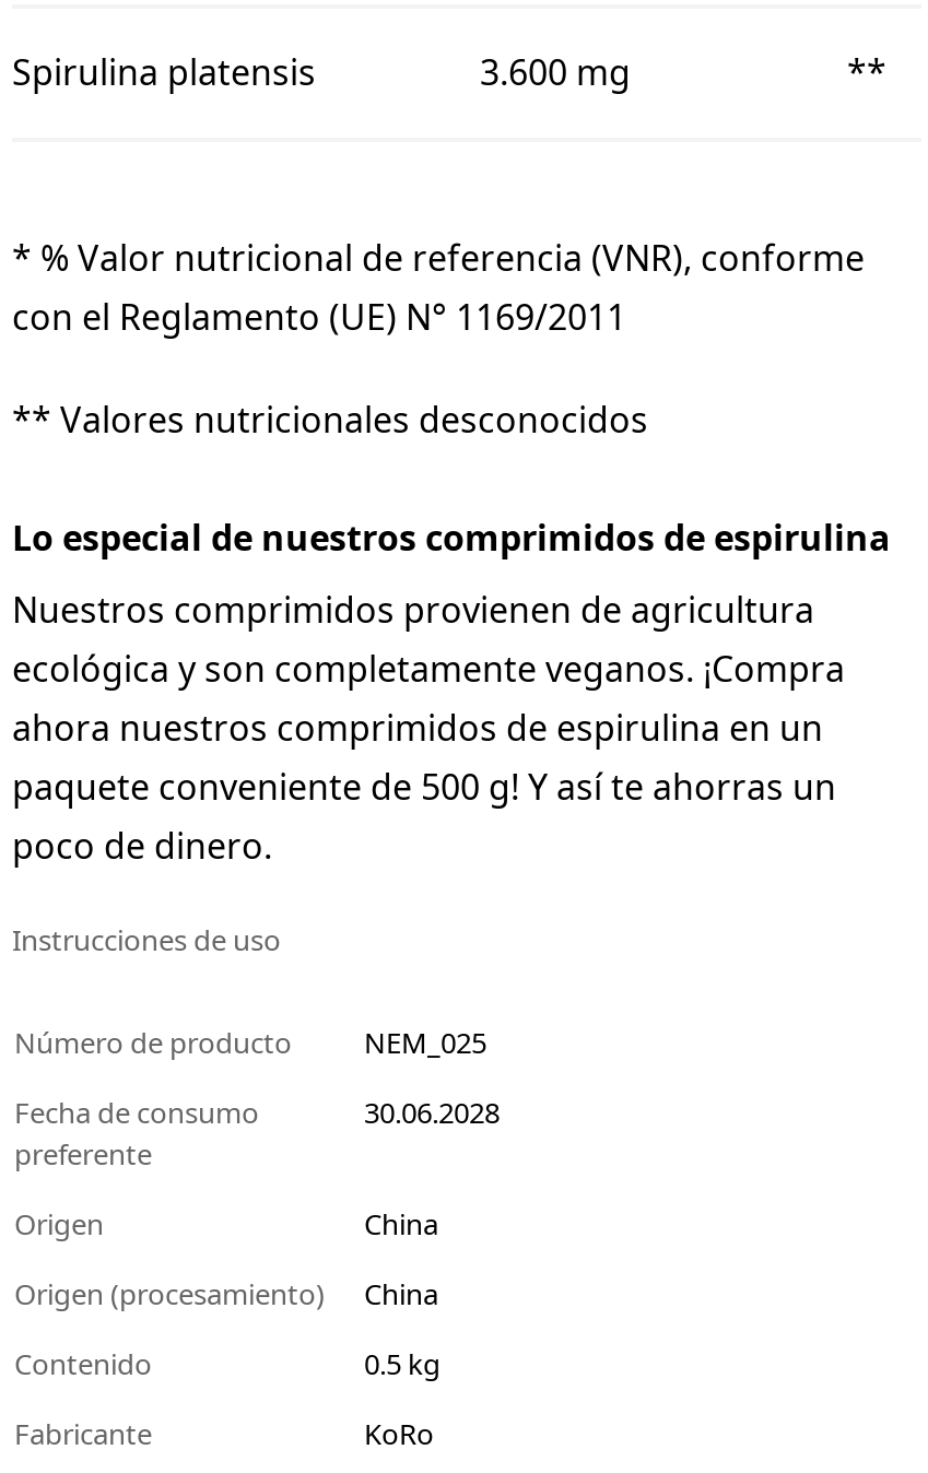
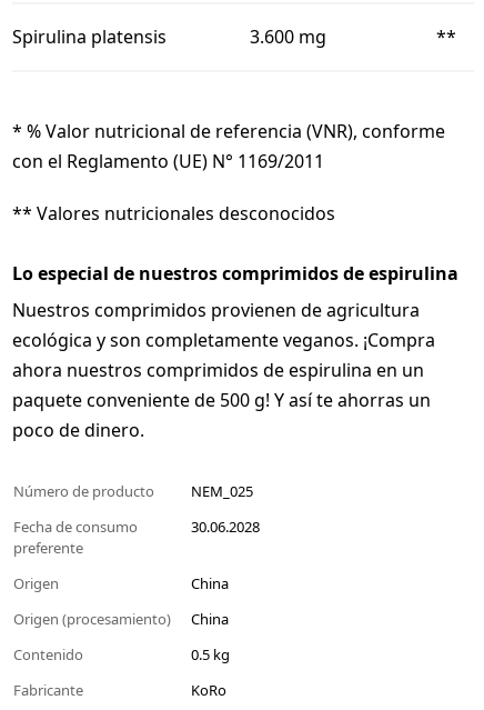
- Instrucciones de uso
